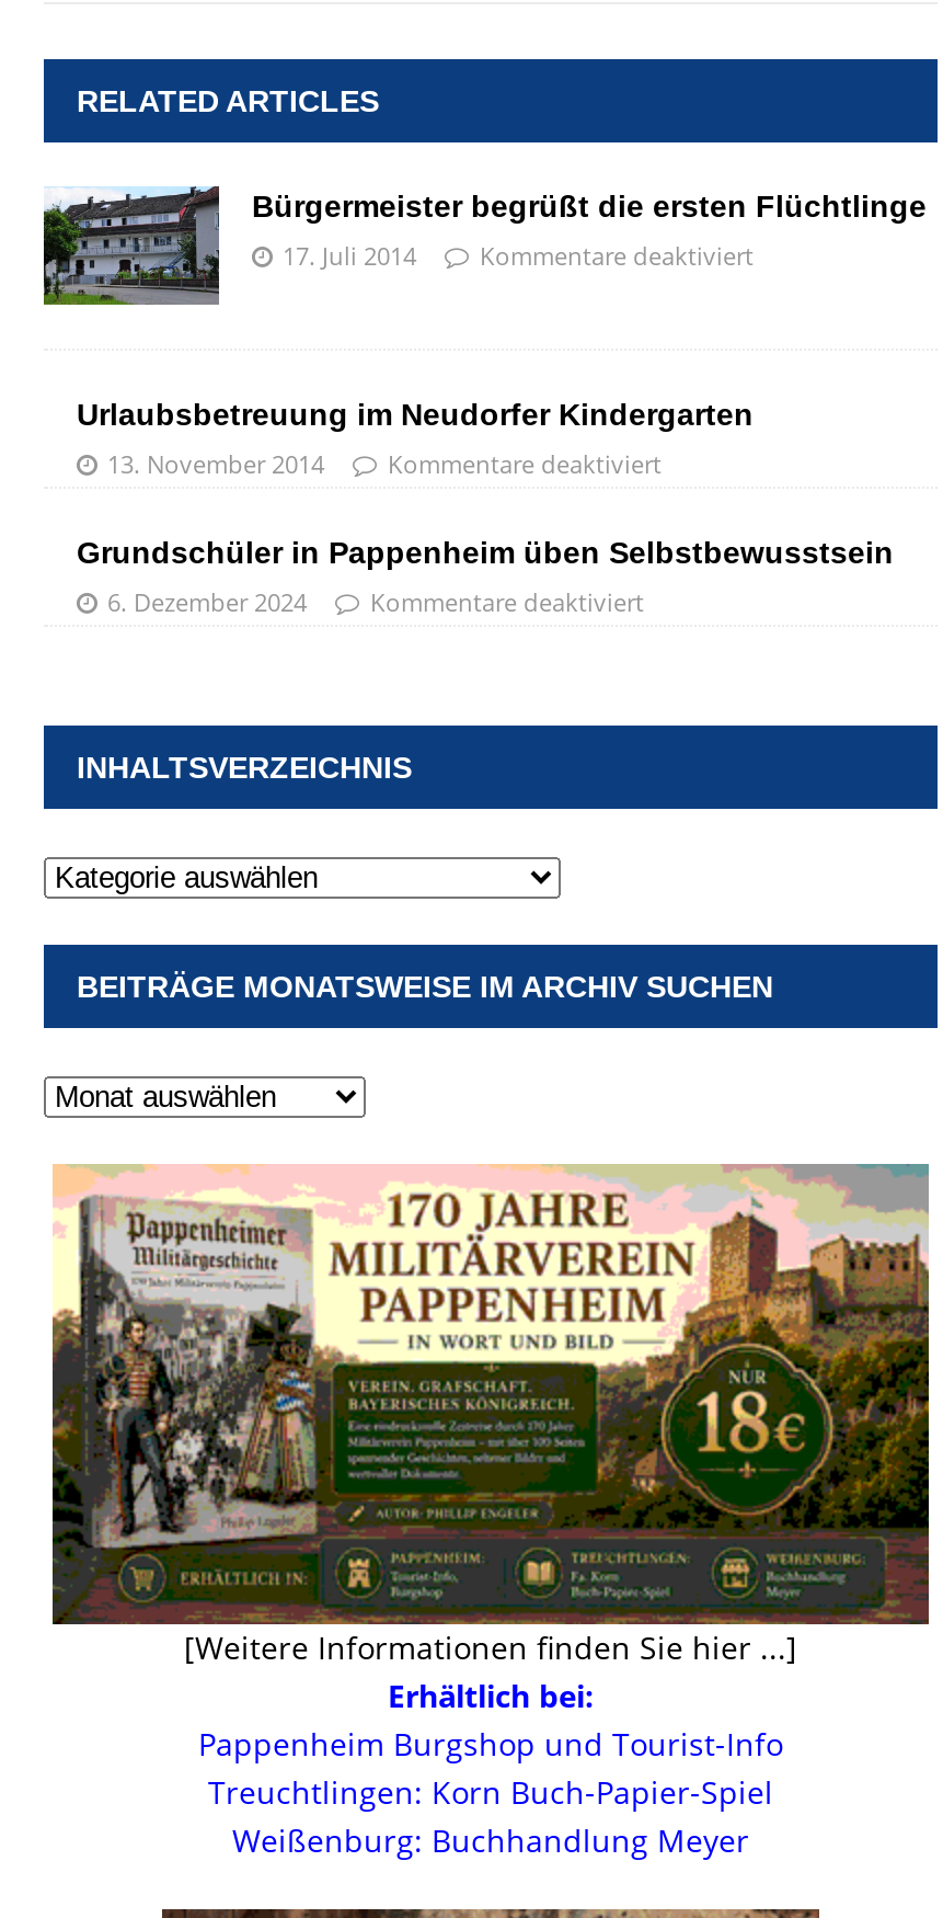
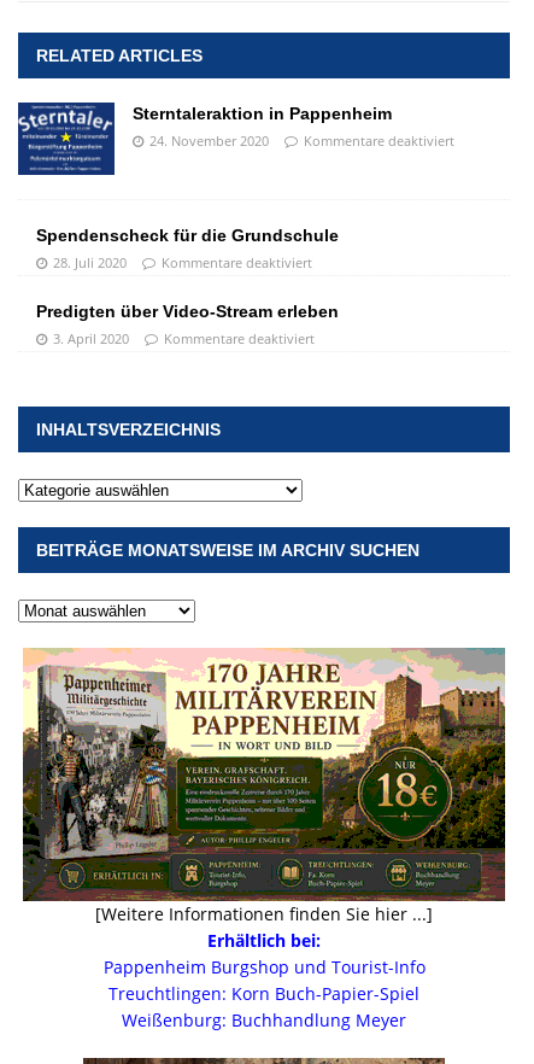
- [image]
- Bürgermeister begrüßt die ersten Flüchtlinge
- 17. Juli 2014
+ [image]
+ Sterntaleraktion in Pappenheim
+ 24. November 2020

- Urlaubsbetreuung im Neudorfer Kindergarten
- 13. November 2014
+ Spendenscheck für die Grundschule
+ 28. Juli 2020

- Grundschüler in Pappenheim üben Selbstbewusstsein
- 6. Dezember 2024
+ Predigten über Video-Stream erleben
+ 3. April 2020
